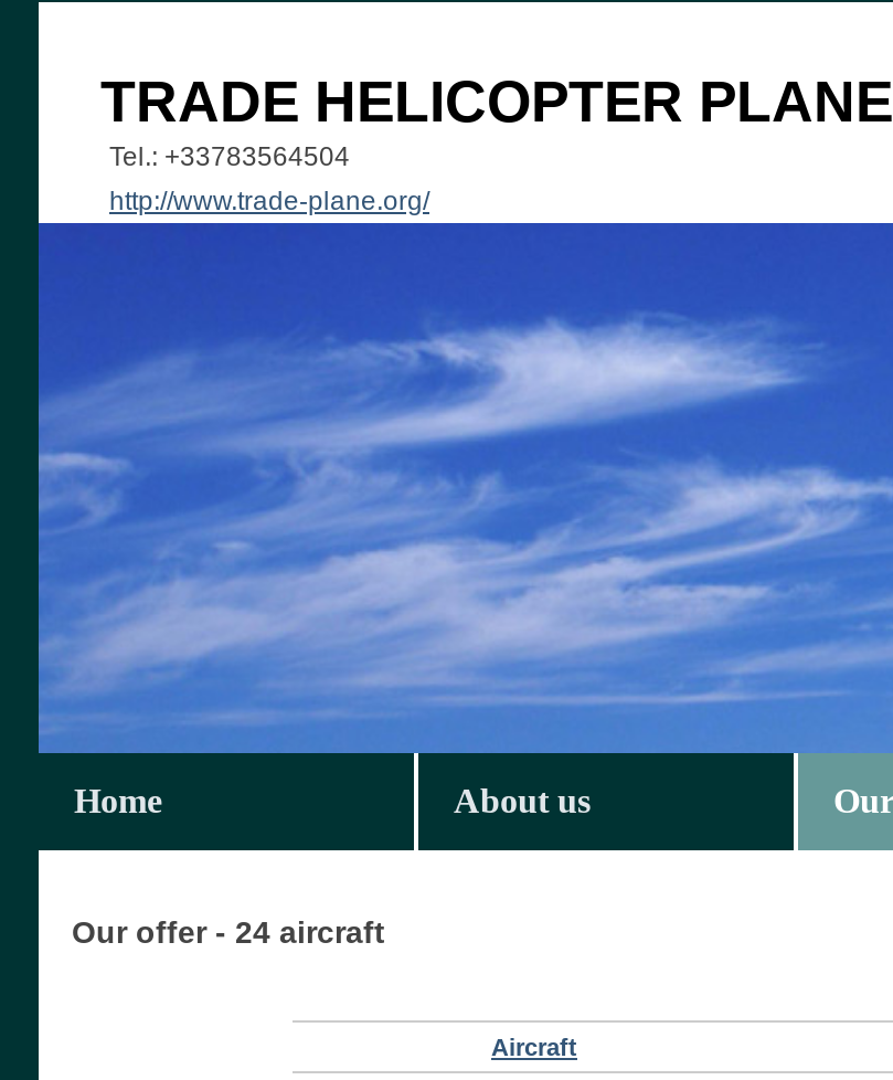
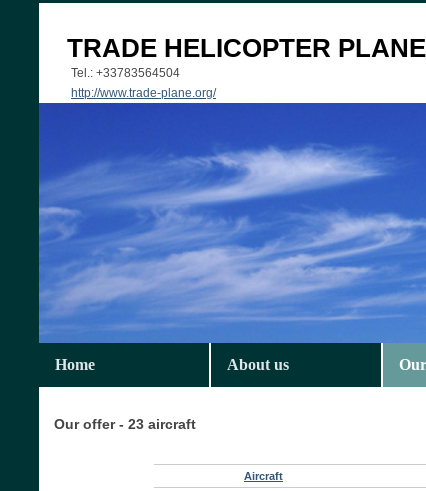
- Our offer - 24 aircraft
+ Our offer - 23 aircraft
